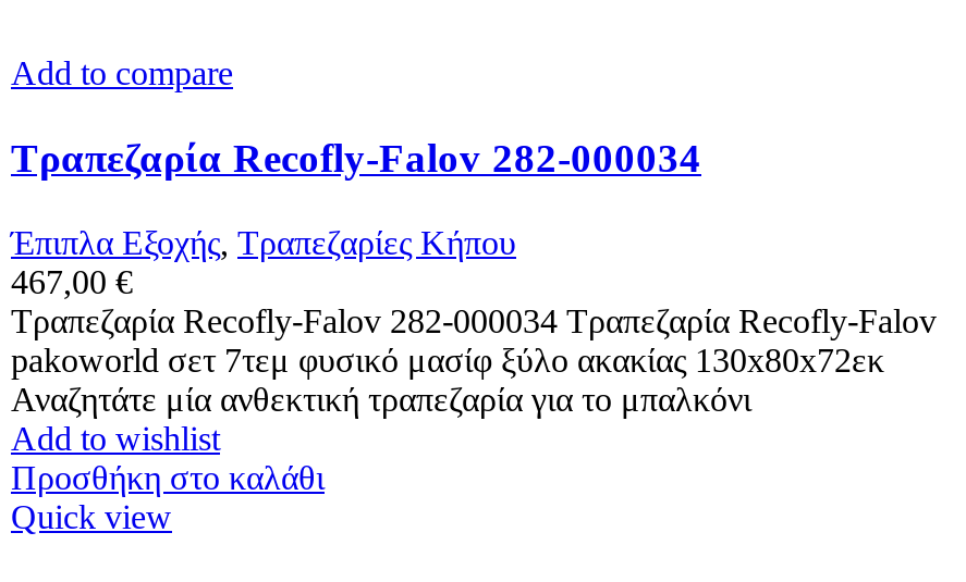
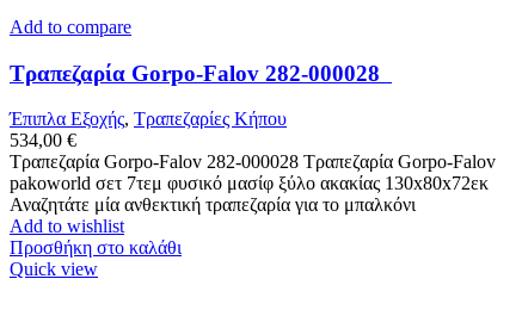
- Τραπεζαρία Recofly-Falov 282-000034
+ Τραπεζαρία Gorpo-Falov 282-000028

- 467,00 €
+ 534,00 €

- Τραπεζαρία Recofly-Falov 282-000034 Τραπεζαρία Recofly-Falov
+ Τραπεζαρία Gorpo-Falov 282-000028 Τραπεζαρία Gorpo-Falov
